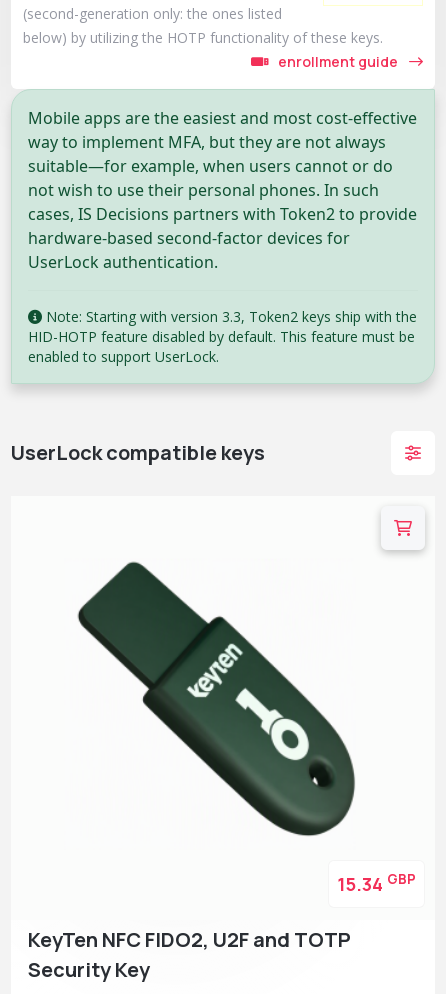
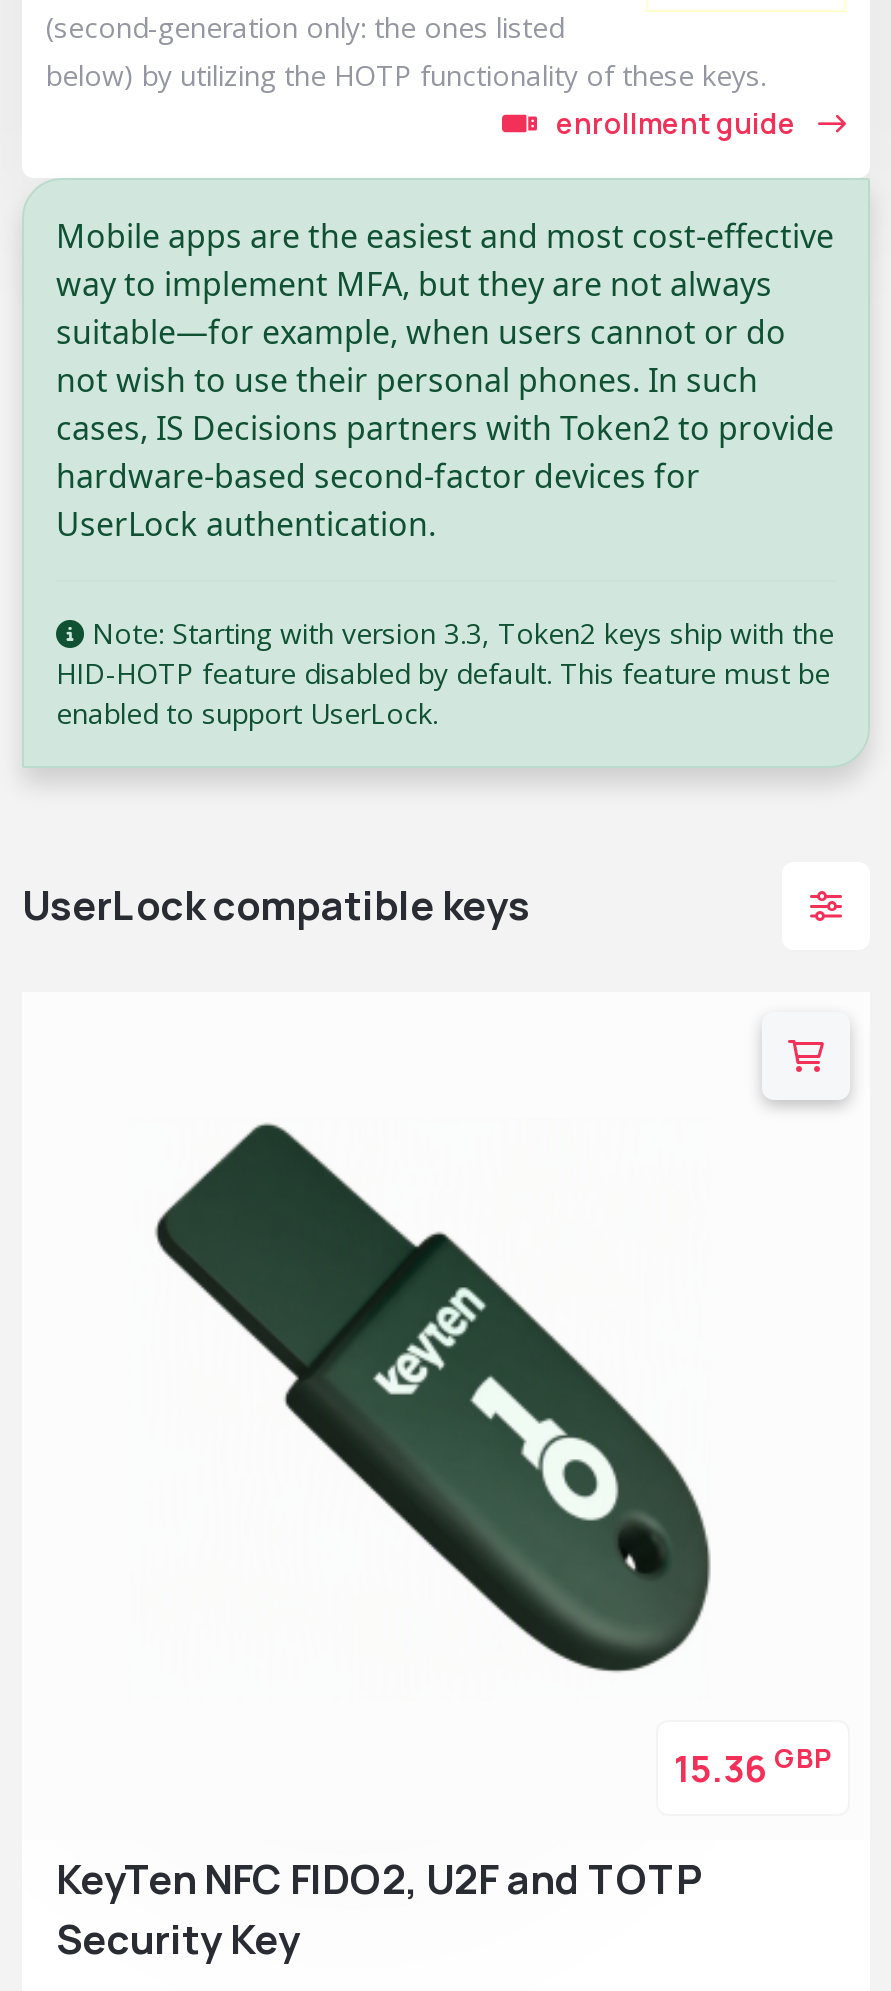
- 15.34 GBP
+ 15.36 GBP
